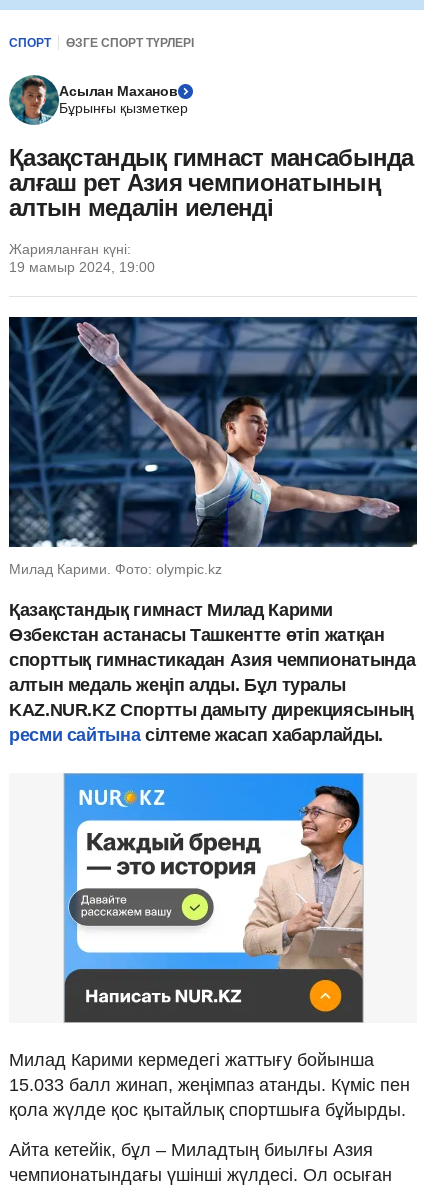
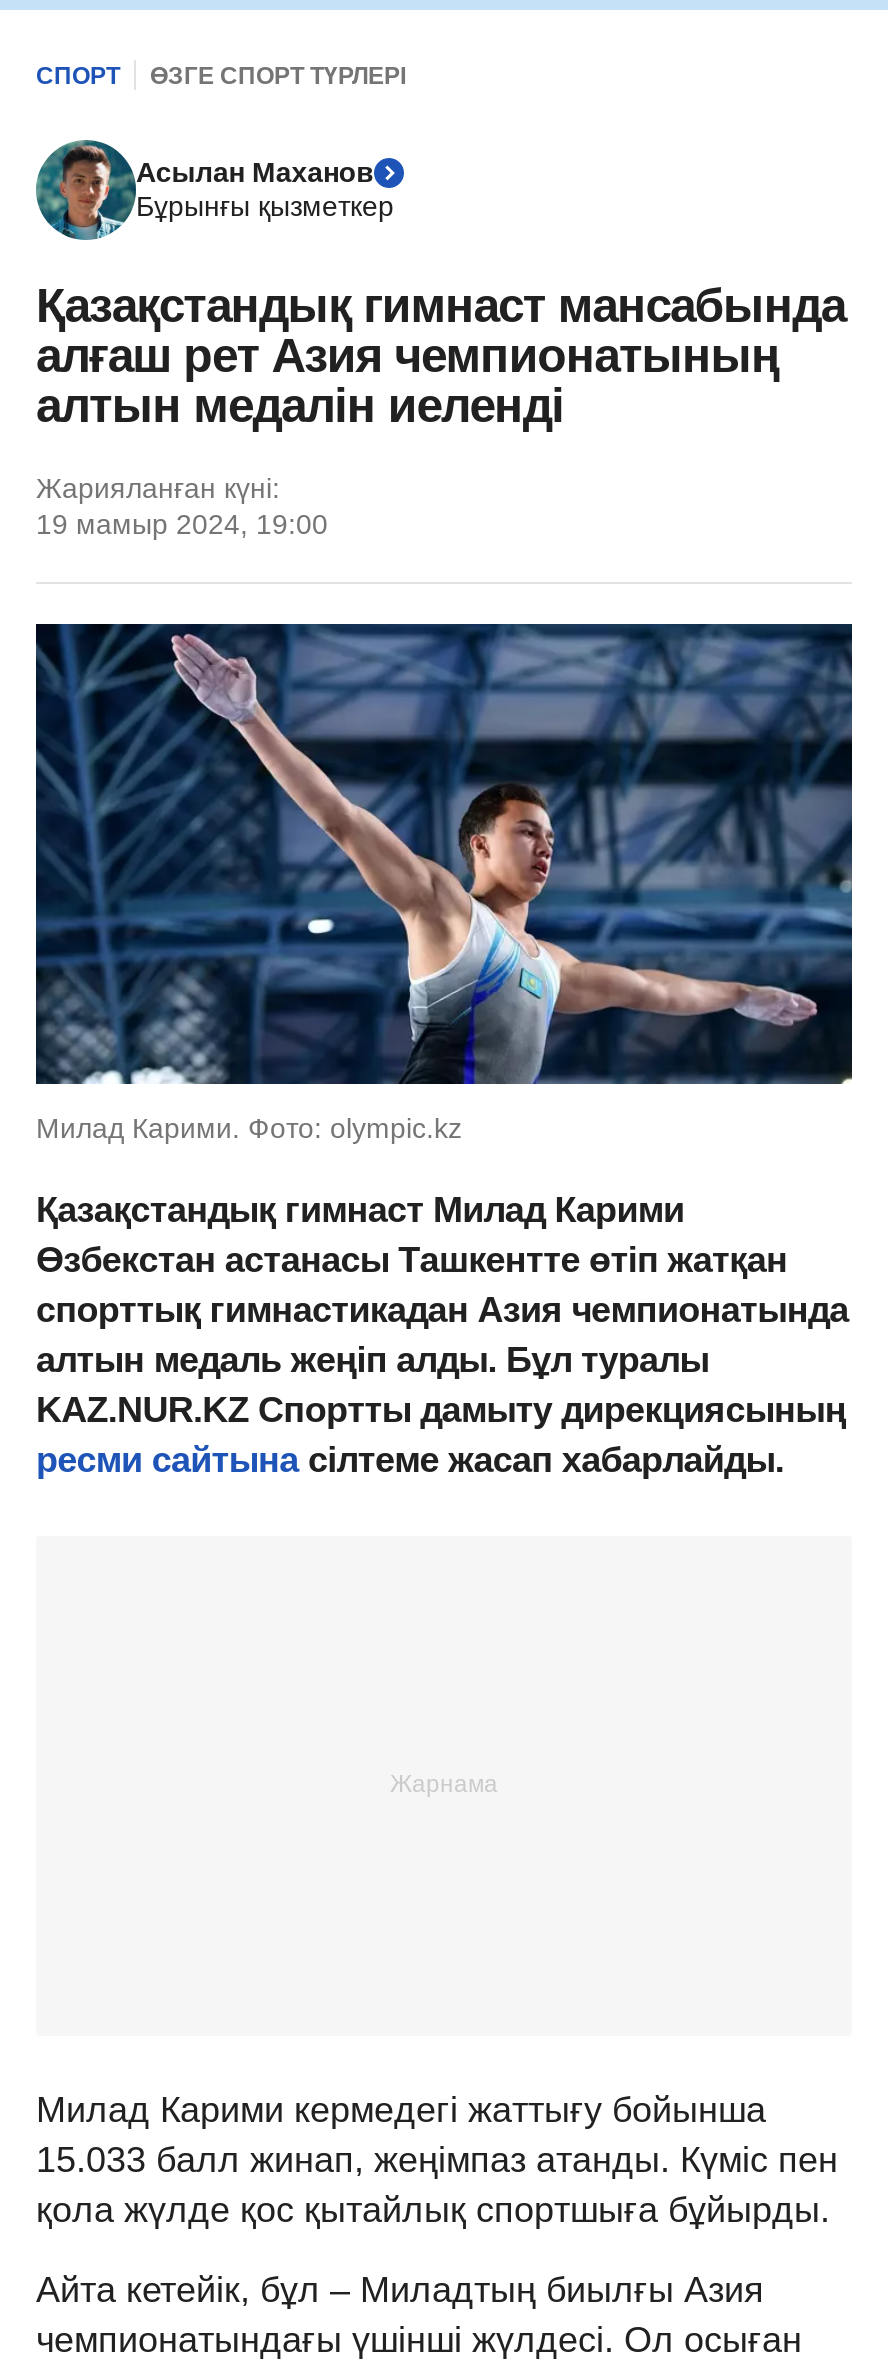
- [image]
